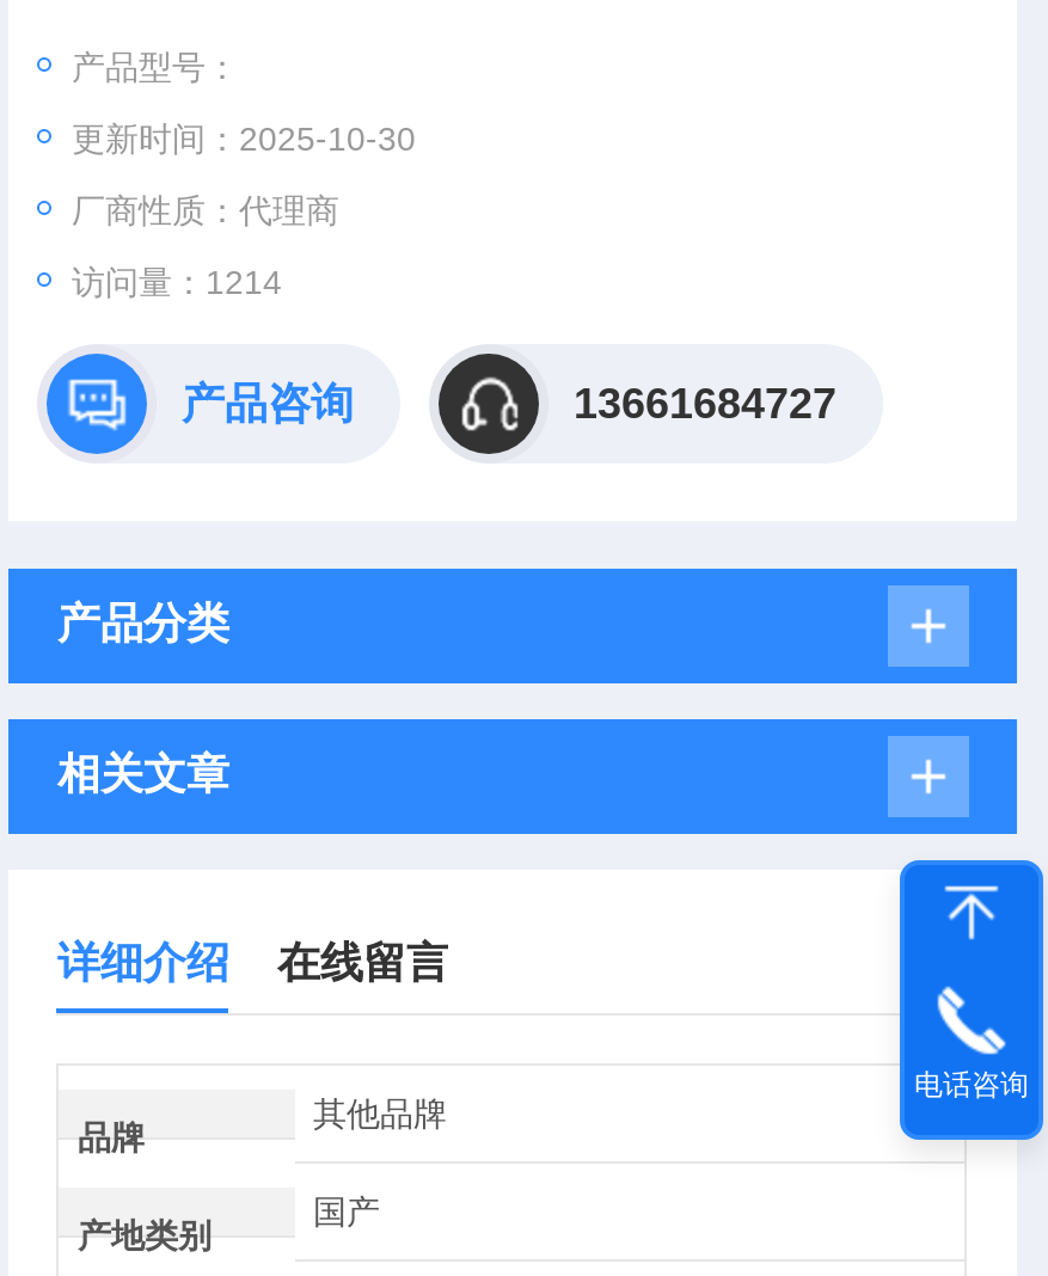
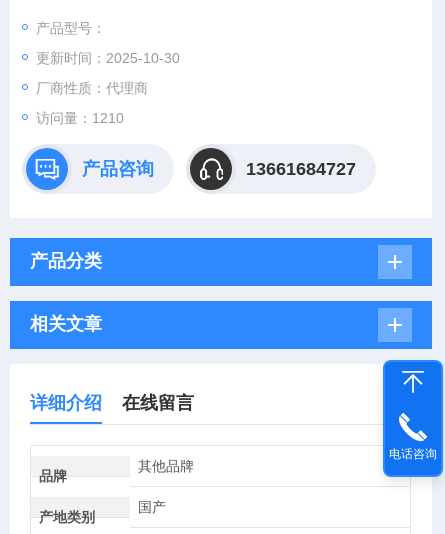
- 访问量：1214
+ 访问量：1210
